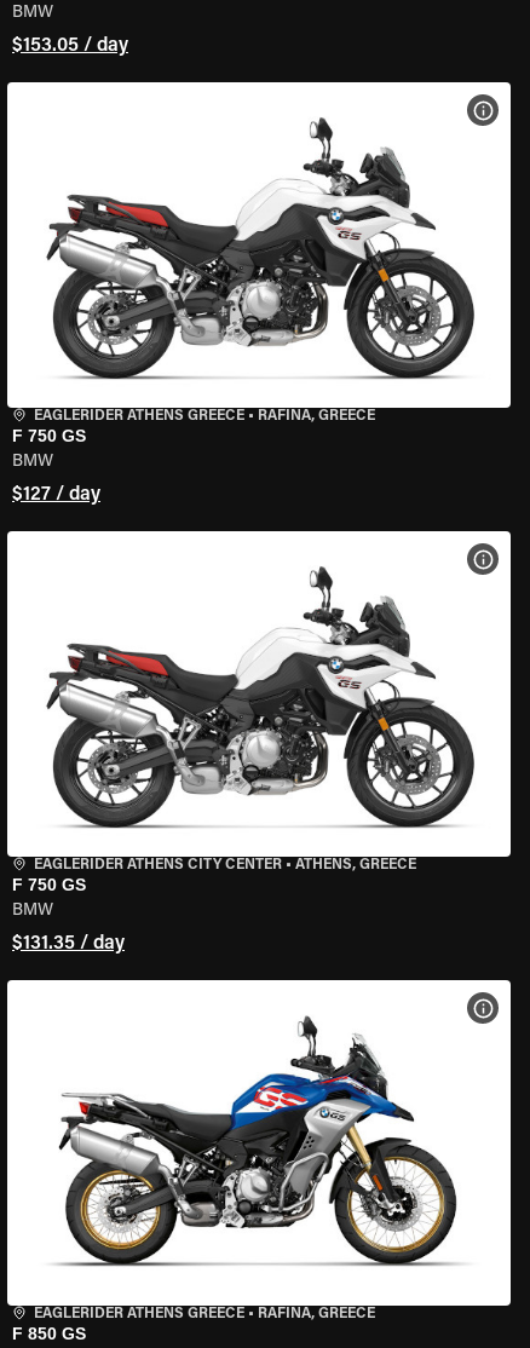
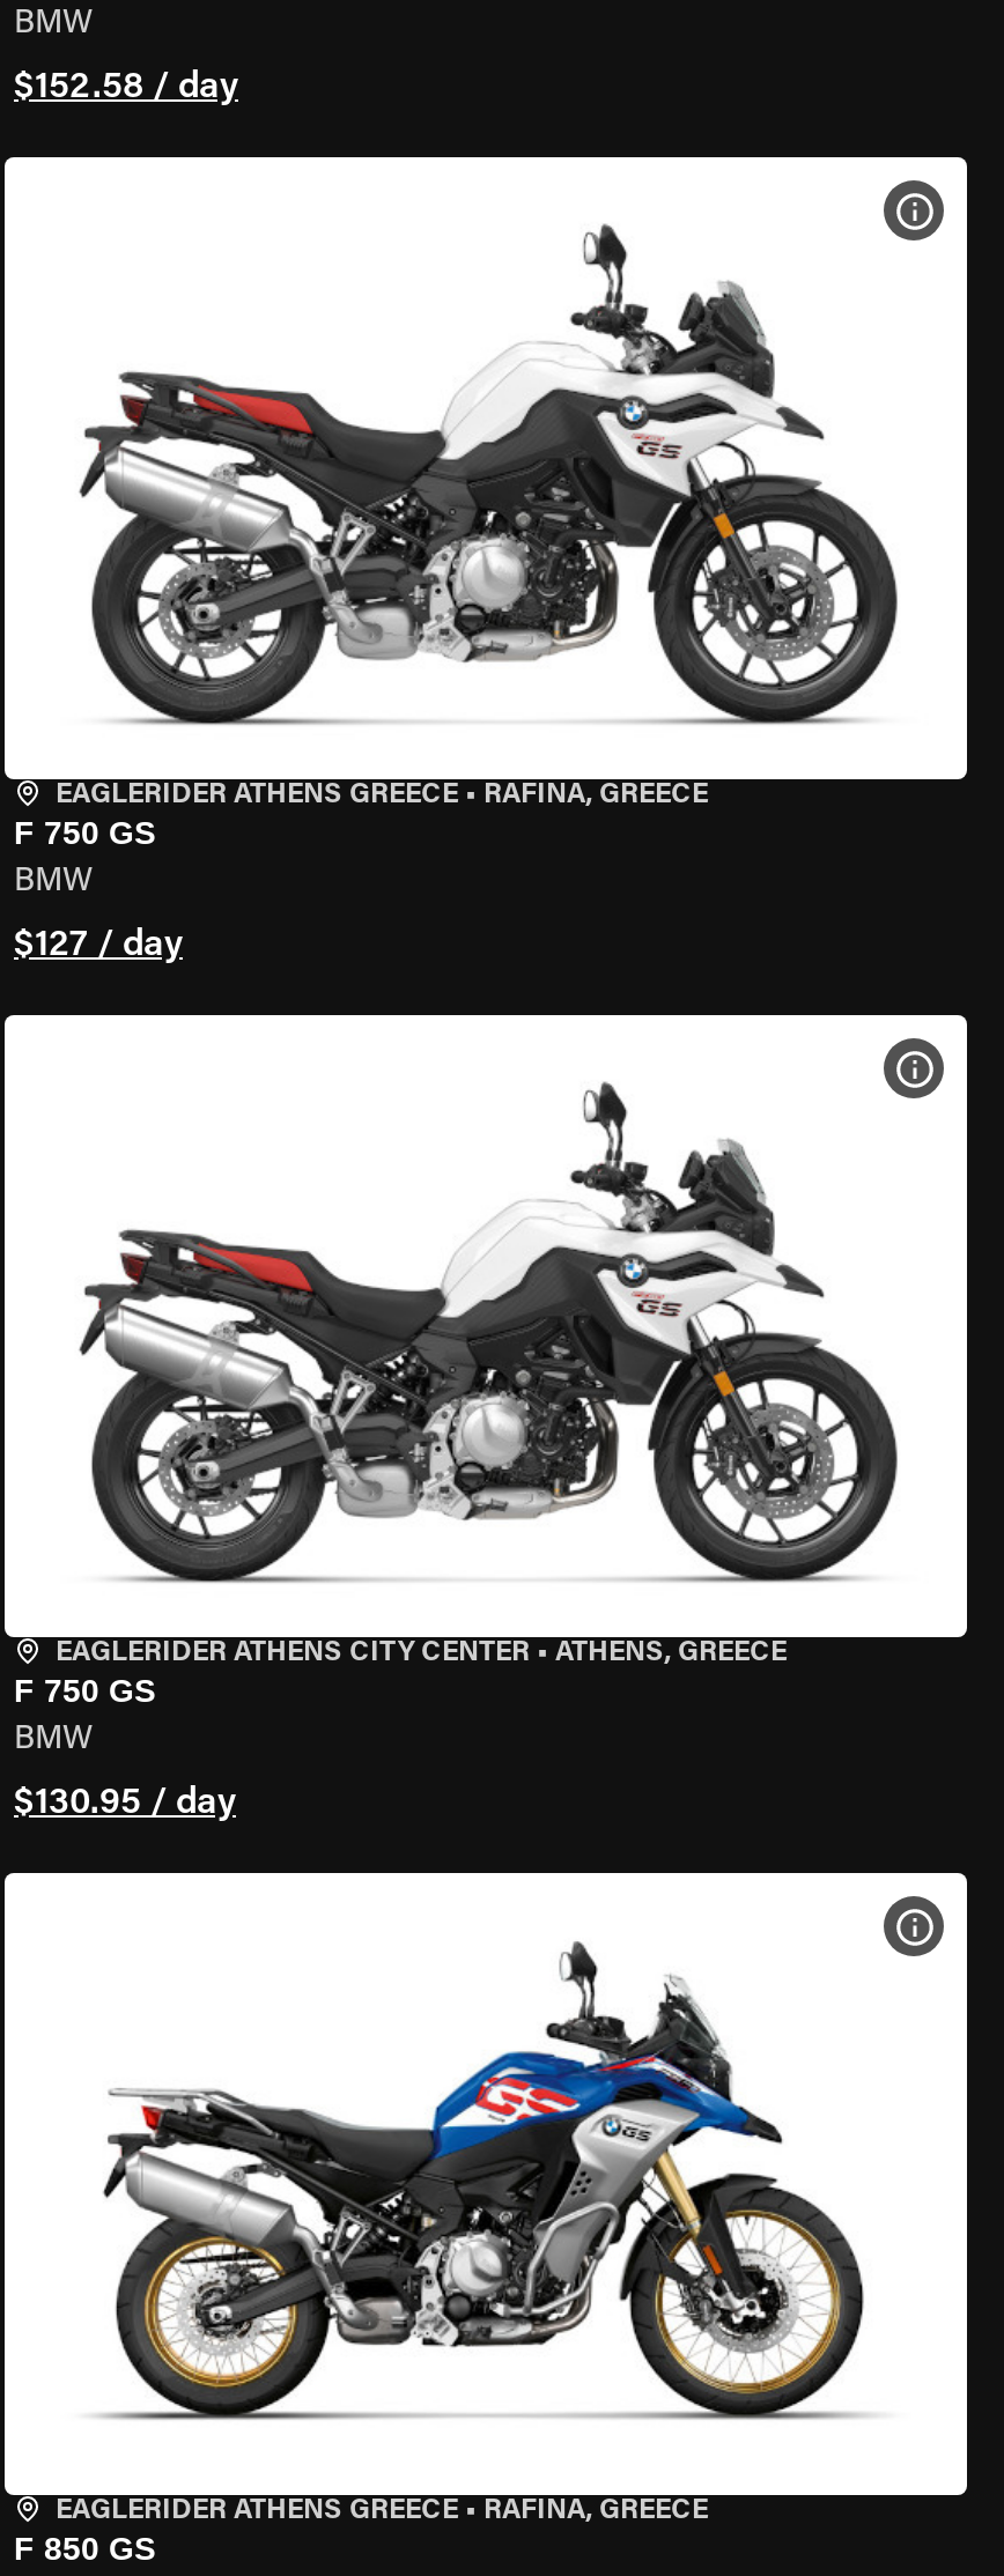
- $153.05 / day
+ $152.58 / day

- $131.35 / day
+ $130.95 / day
